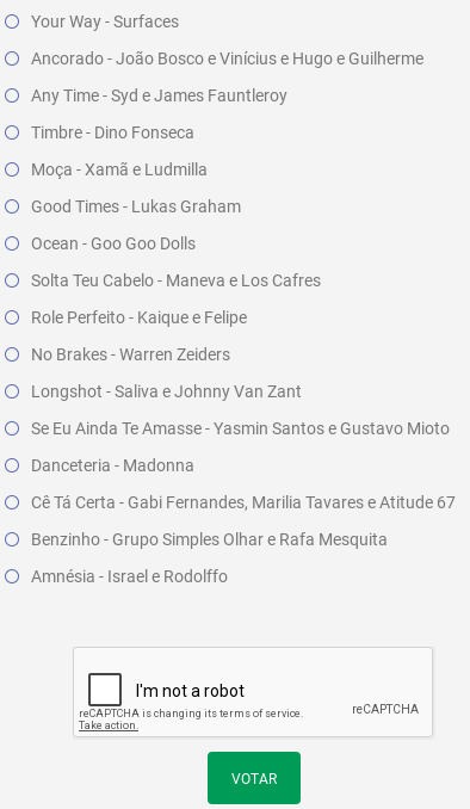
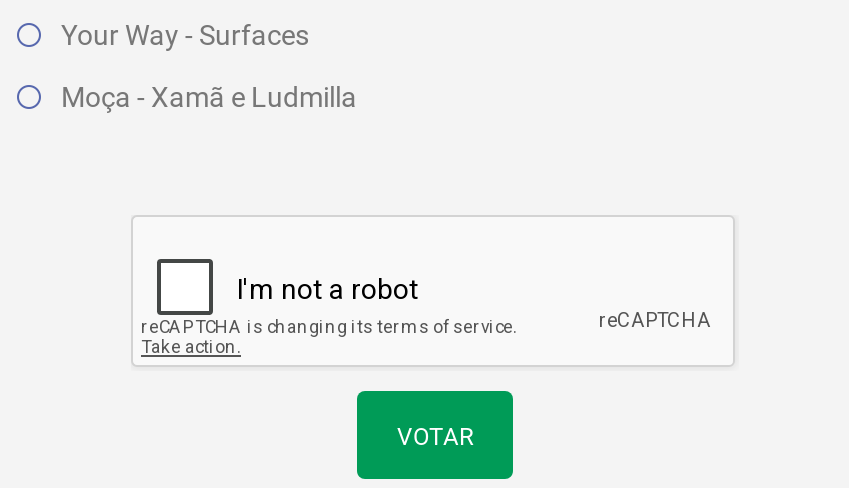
- Ancorado - João Bosco e Vinícius e Hugo e Guilherme
- Any Time - Syd e James Fauntleroy
- Timbre - Dino Fonseca

- Good Times - Lukas Graham
- Ocean - Goo Goo Dolls
- Solta Teu Cabelo - Maneva e Los Cafres
- Role Perfeito - Kaique e Felipe
- No Brakes - Warren Zeiders
- Longshot - Saliva e Johnny Van Zant
- Se Eu Ainda Te Amasse - Yasmin Santos e Gustavo Mioto
- Danceteria - Madonna
- Cê Tá Certa - Gabi Fernandes, Marilia Tavares e Atitude 67
- Benzinho - Grupo Simples Olhar e Rafa Mesquita
- Amnésia - Israel e Rodolffo
